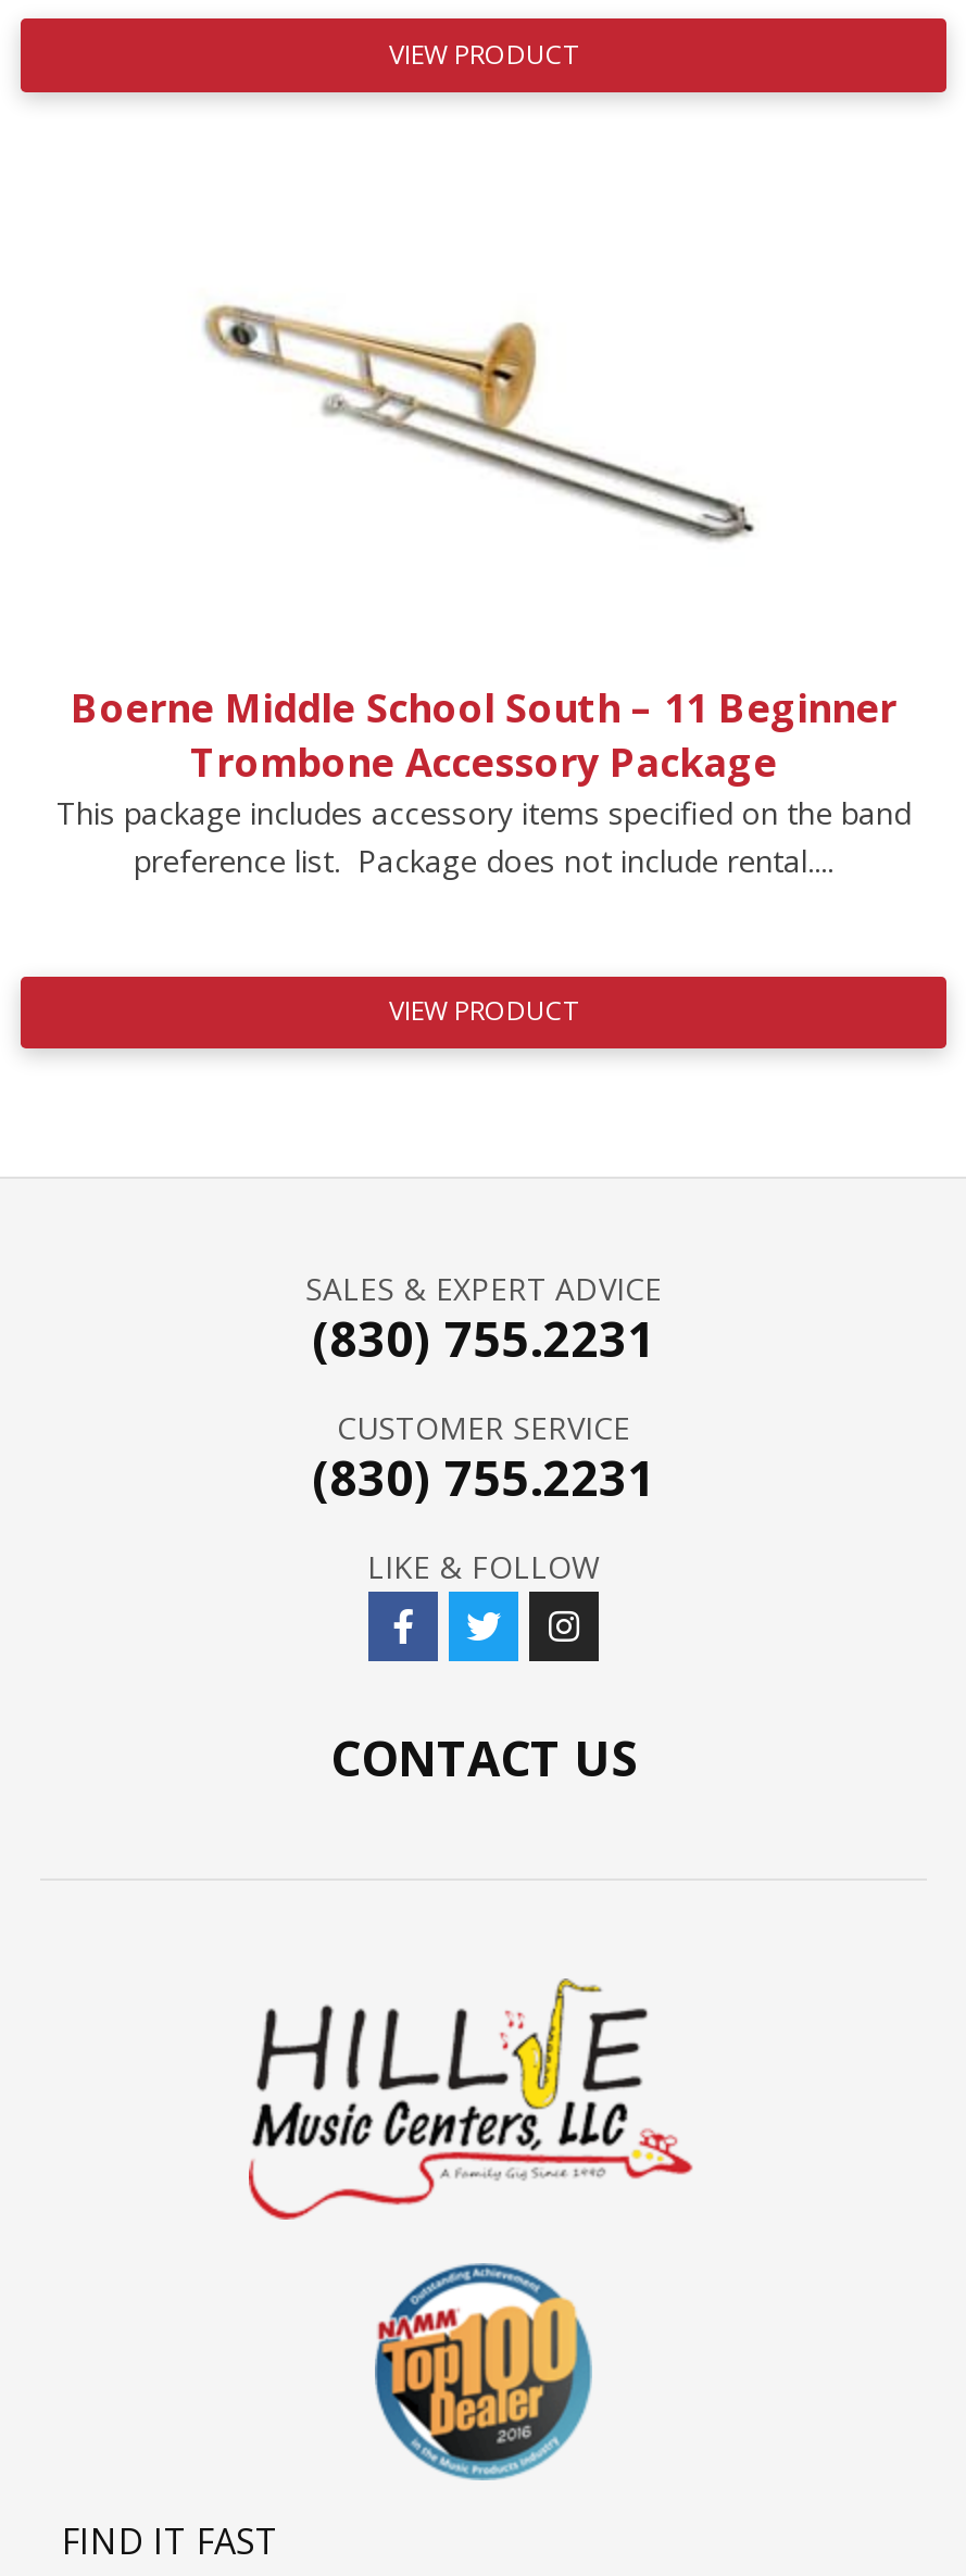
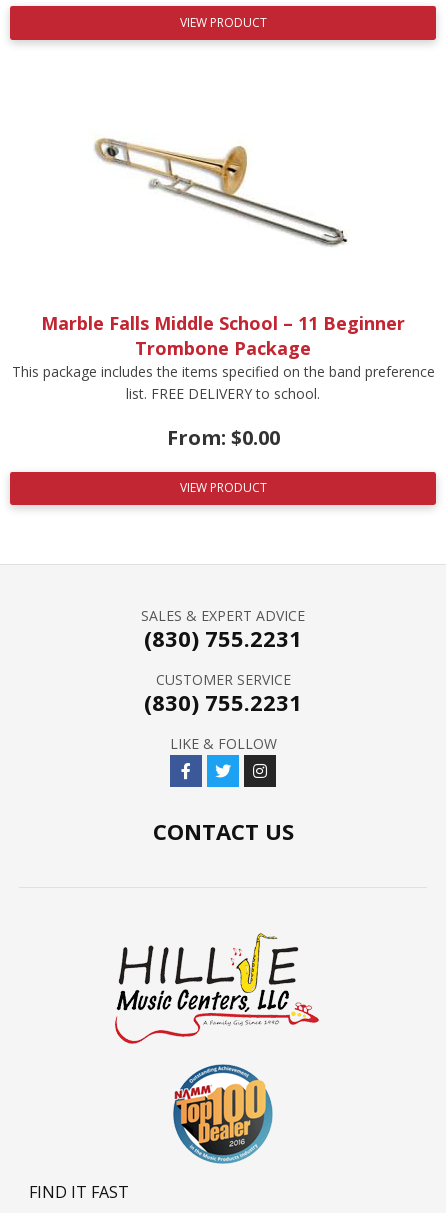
- Boerne Middle School South – 11 Beginner
- Trombone Accessory Package
- This package includes accessory items specified on the band
- preference list. Package does not include rental....
+ Marble Falls Middle School – 11 Beginner
+ Trombone Package
+ This package includes the items specified on the band preference
+ list. FREE DELIVERY to school.
+ From: $0.00
